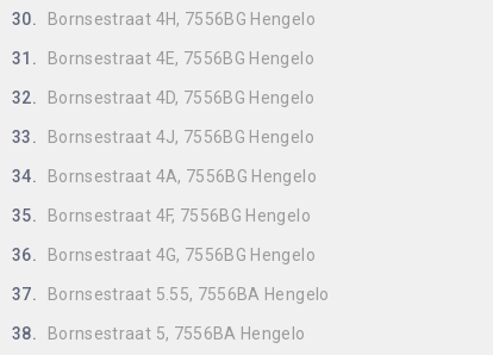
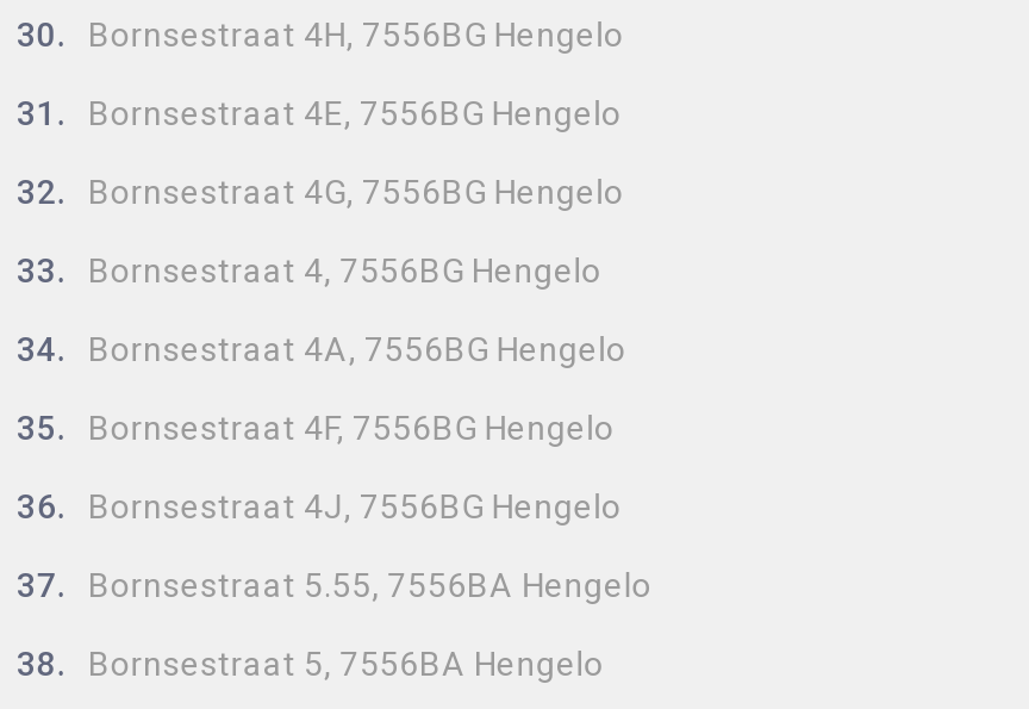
- 32. Bornsestraat 4D, 7556BG Hengelo
+ 32. Bornsestraat 4G, 7556BG Hengelo

- 33. Bornsestraat 4J, 7556BG Hengelo
+ 33. Bornsestraat 4, 7556BG Hengelo

- 36. Bornsestraat 4G, 7556BG Hengelo
+ 36. Bornsestraat 4J, 7556BG Hengelo
